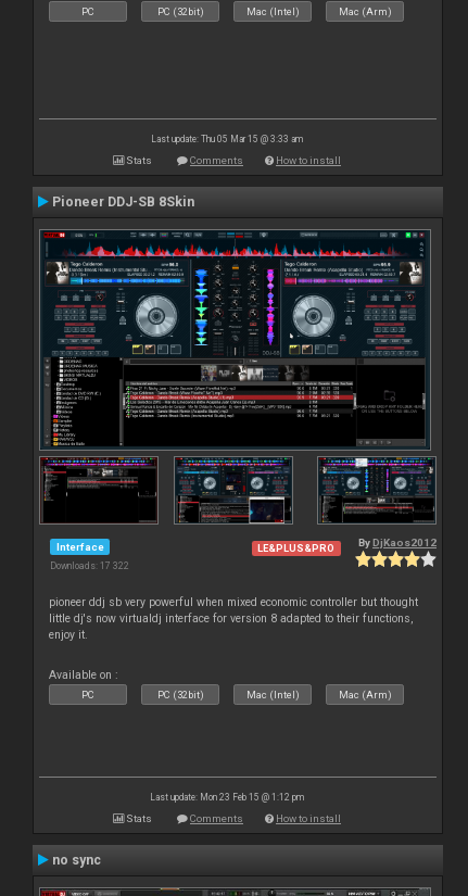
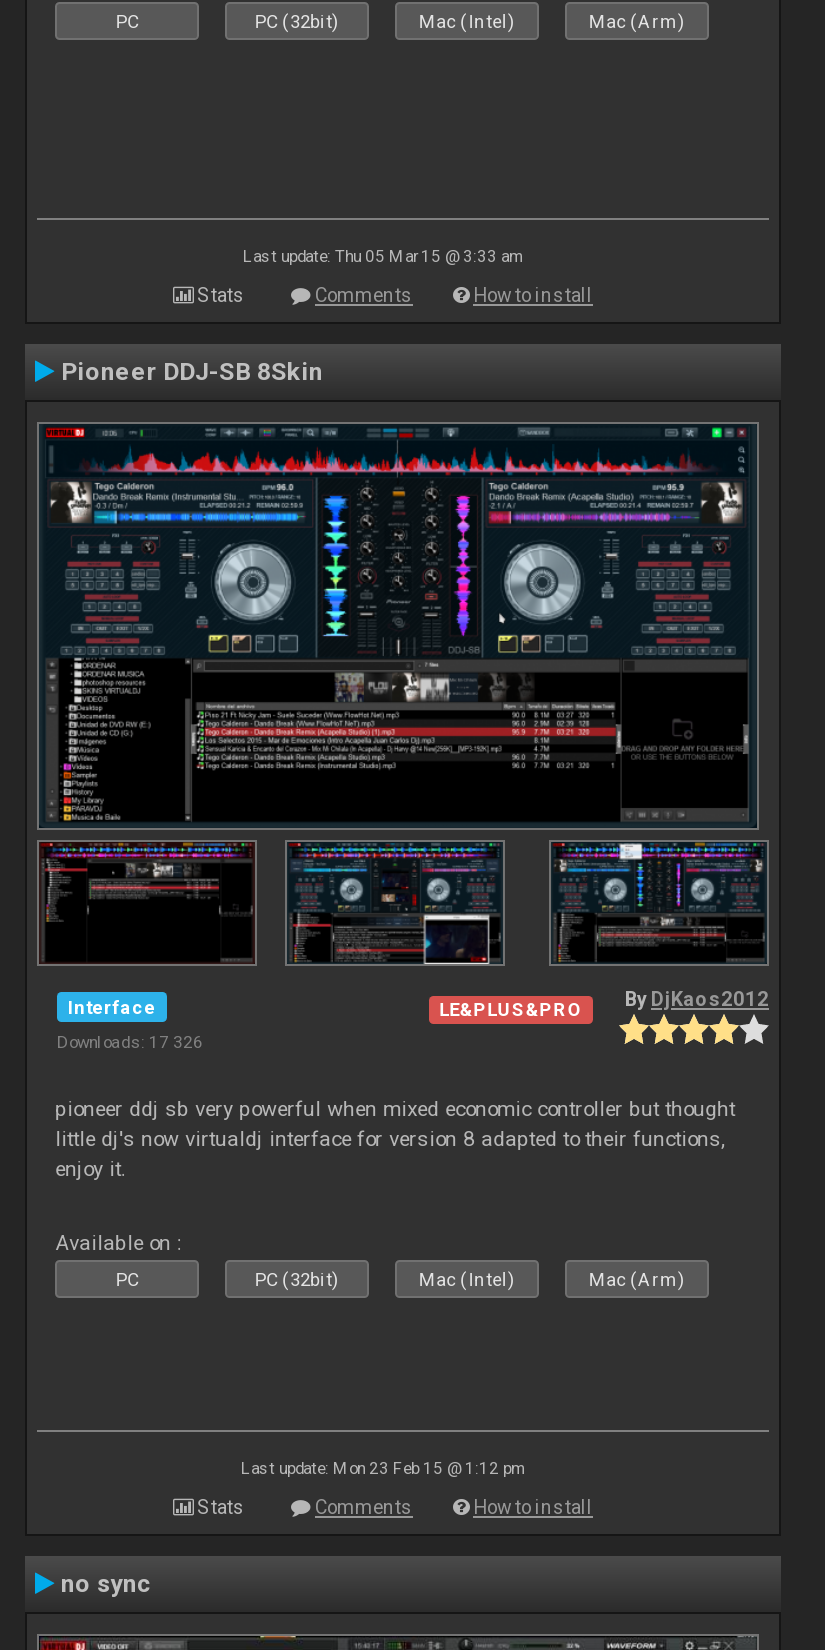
- Downloads: 17 322
+ Downloads: 17 326
